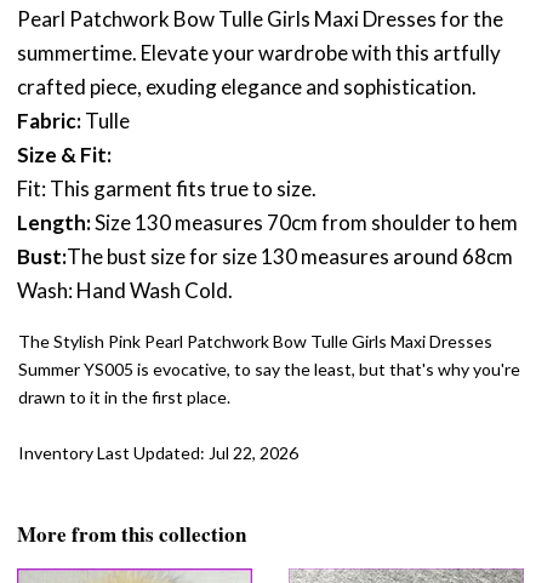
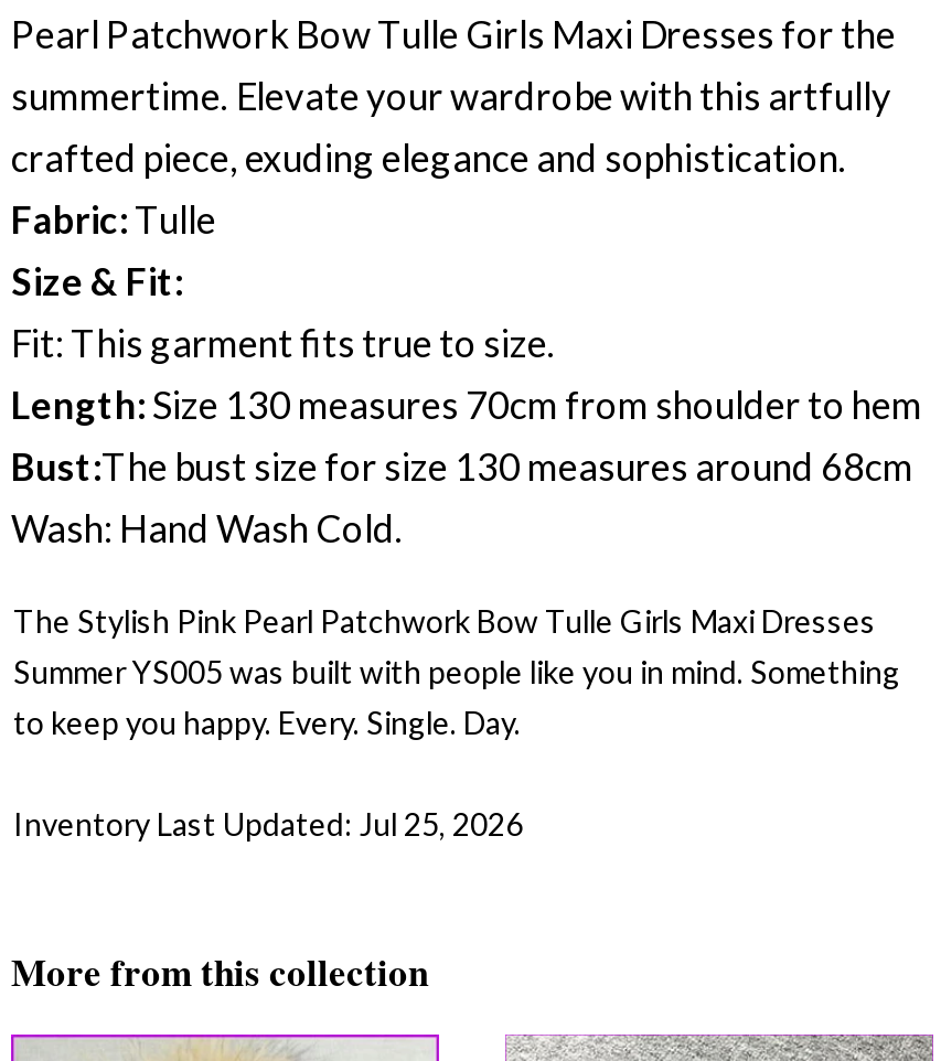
- Summer YS005 is evocative, to say the least, but that's why you're
- drawn to it in the first place.
+ Summer YS005 was built with people like you in mind. Something
+ to keep you happy. Every. Single. Day.

- Inventory Last Updated: Jul 22, 2026
+ Inventory Last Updated: Jul 25, 2026
